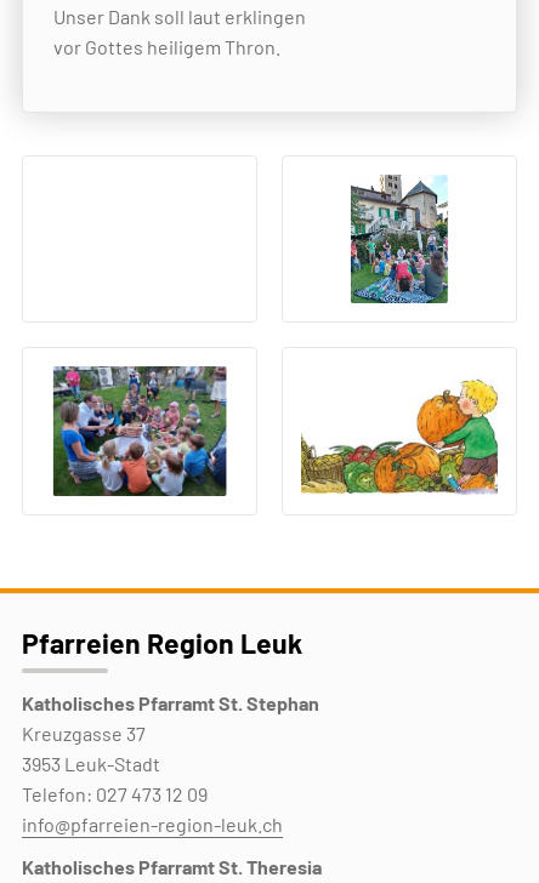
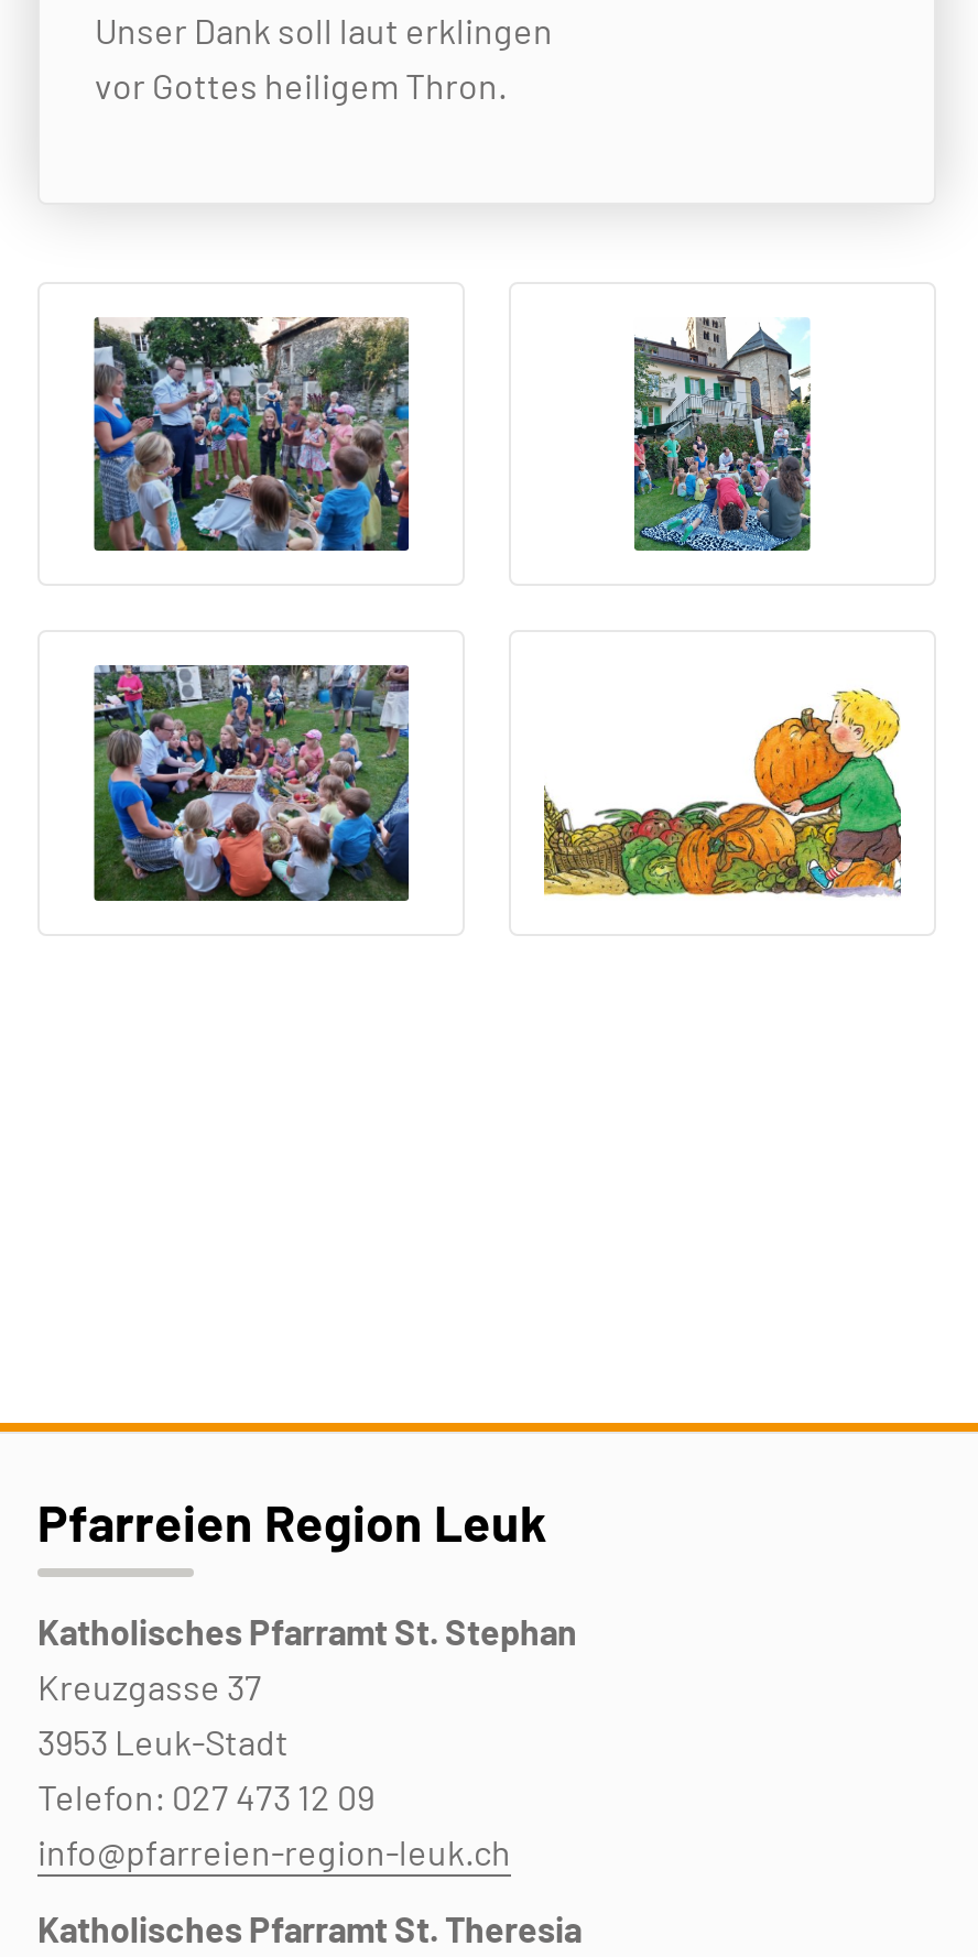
+ [image]
